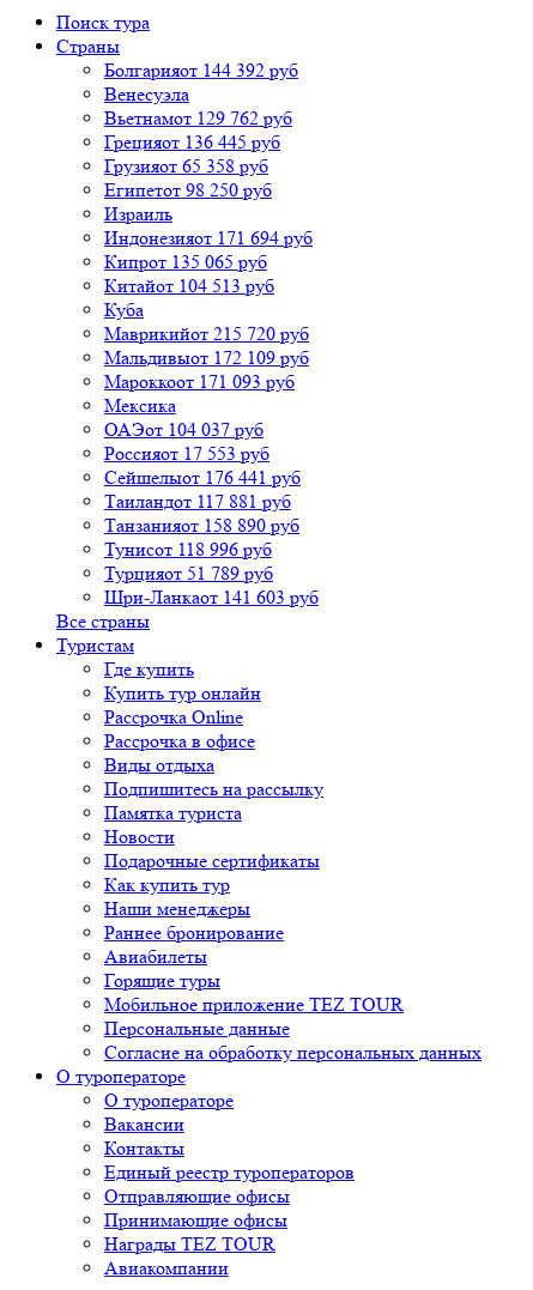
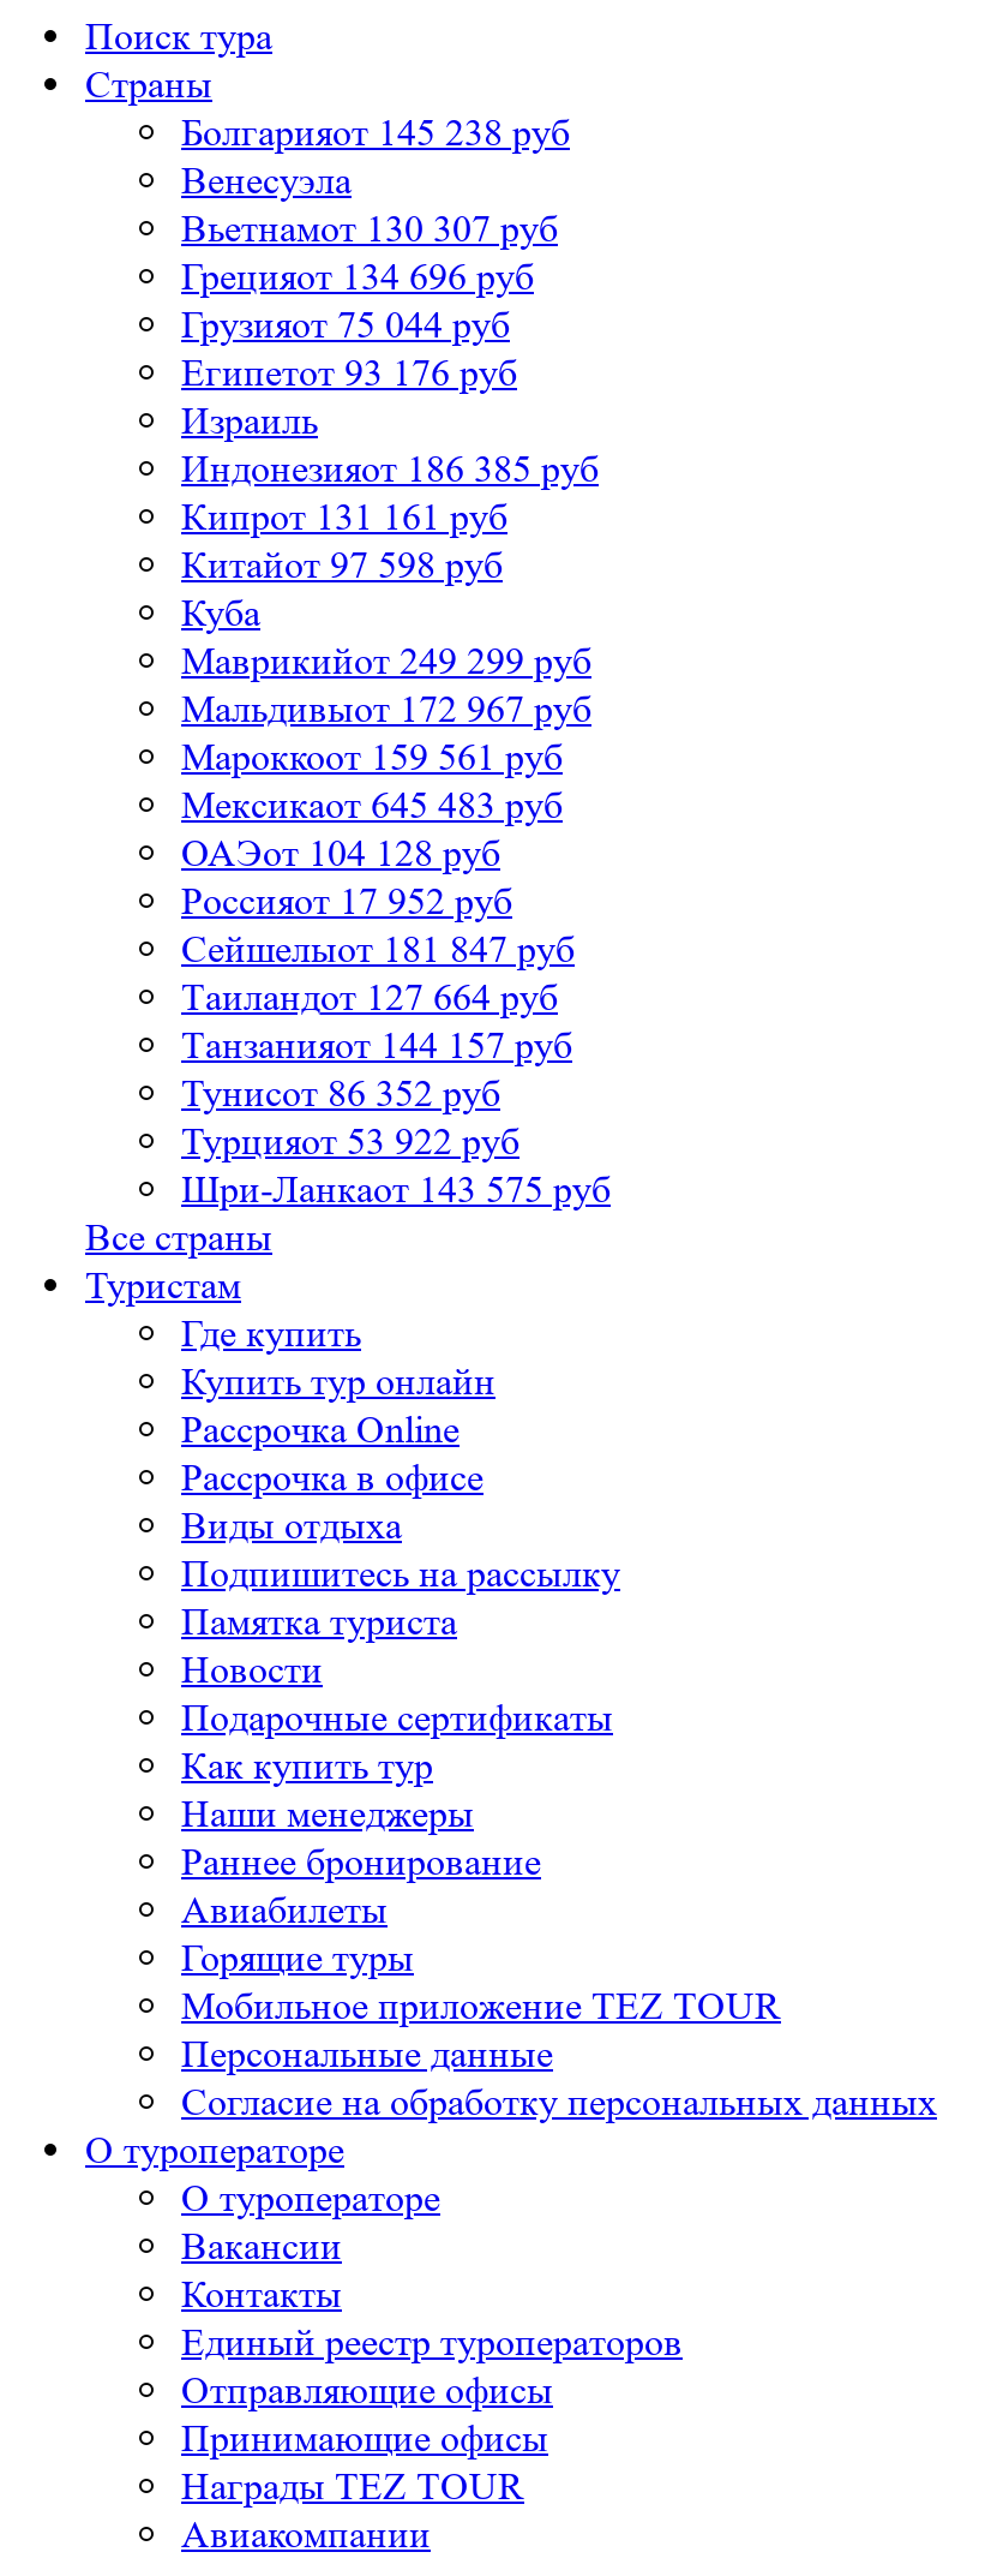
- Болгарияот 144 392 руб
+ Болгарияот 145 238 руб

- Вьетнамот 129 762 руб
+ Вьетнамот 130 307 руб

- Грецияот 136 445 руб
+ Грецияот 134 696 руб

- Грузияот 65 358 руб
+ Грузияот 75 044 руб

- Египетот 98 250 руб
+ Египетот 93 176 руб

- Индонезияот 171 694 руб
+ Индонезияот 186 385 руб

- Кипрот 135 065 руб
+ Кипрот 131 161 руб

- Китайот 104 513 руб
+ Китайот 97 598 руб

- Маврикийот 215 720 руб
- Мальдивыот 172 109 руб
- Мароккоот 171 093 руб
- Мексика
- ОАЭот 104 037 руб
- Россияот 17 553 руб
- Сейшелыот 176 441 руб
- Таиландот 117 881 руб
- Танзанияот 158 890 руб
- Тунисот 118 996 руб
- Турцияот 51 789 руб
- Шри-Ланкаот 141 603 руб
+ Маврикийот 249 299 руб
+ Мальдивыот 172 967 руб
+ Мароккоот 159 561 руб
+ Мексикаот 645 483 руб
+ ОАЭот 104 128 руб
+ Россияот 17 952 руб
+ Сейшелыот 181 847 руб
+ Таиландот 127 664 руб
+ Танзанияот 144 157 руб
+ Тунисот 86 352 руб
+ Турцияот 53 922 руб
+ Шри-Ланкаот 143 575 руб
